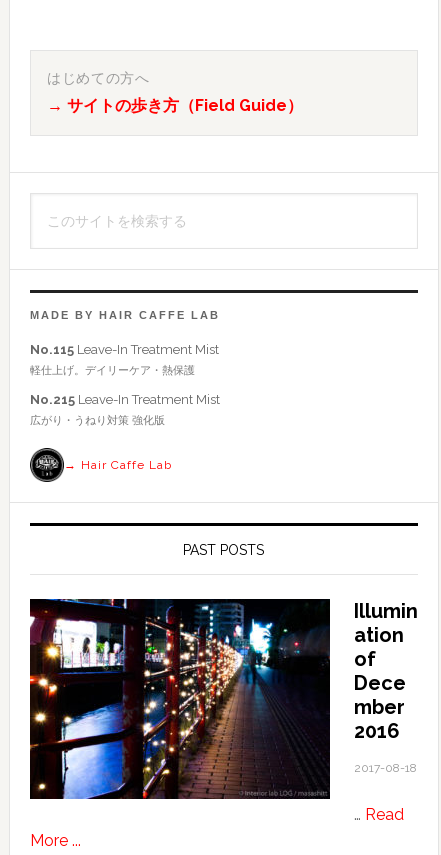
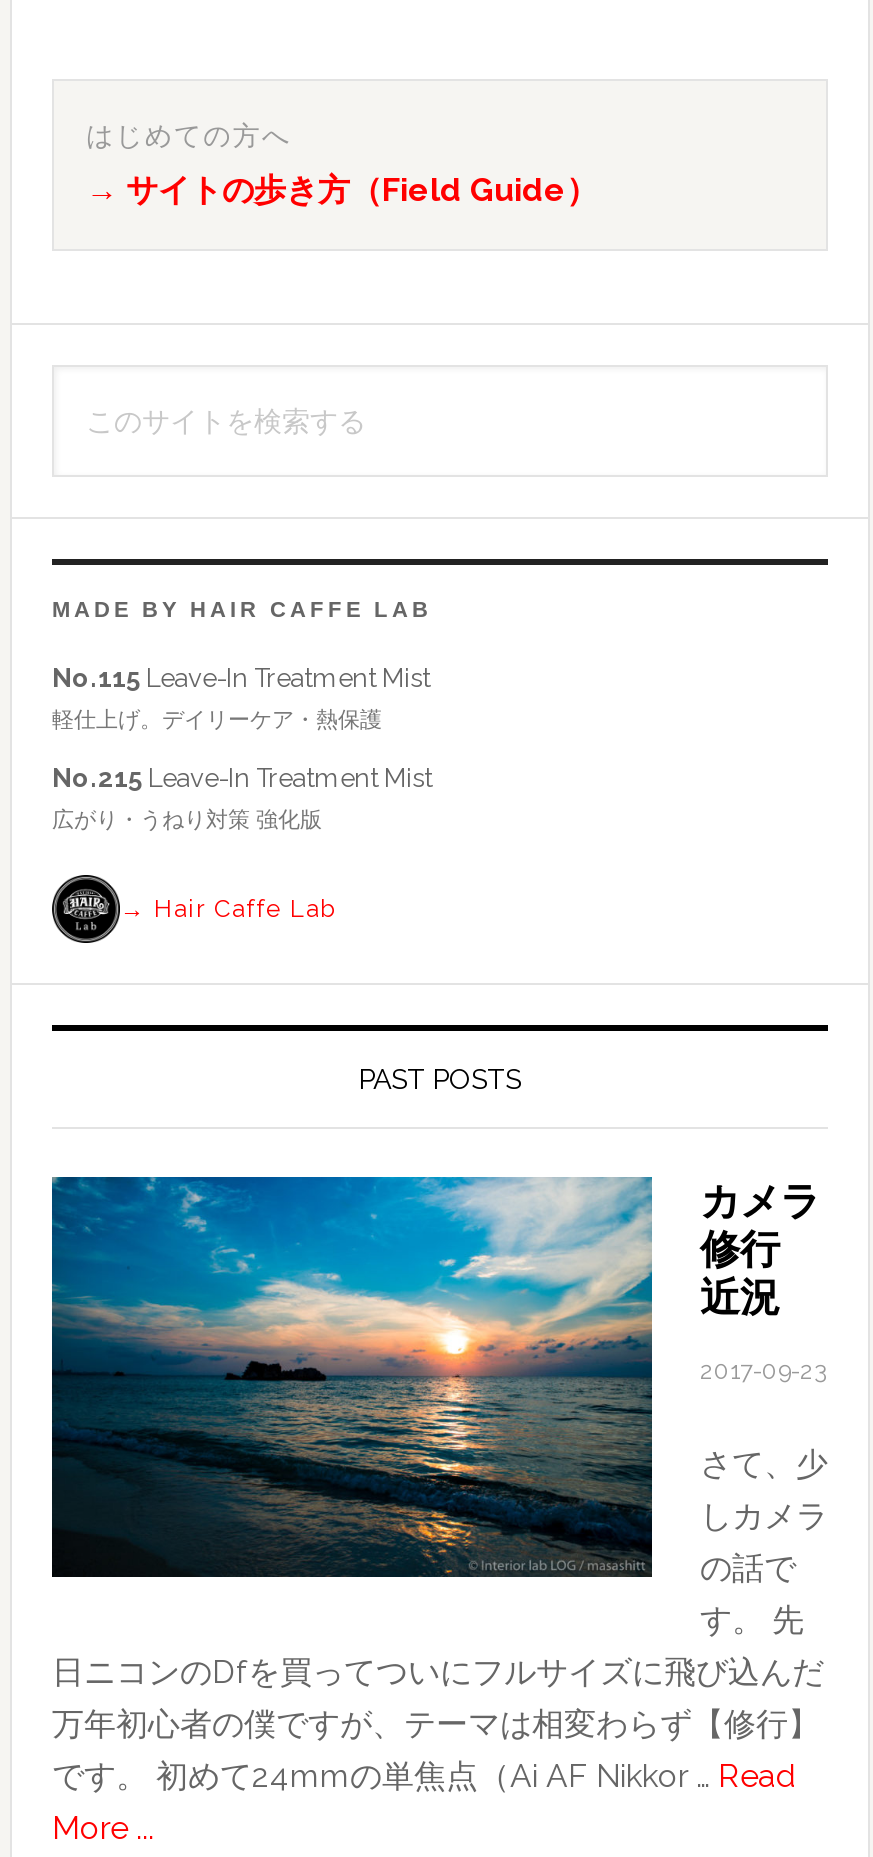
- [image]
- Illumin
- ation
- of
- Dece
- mber
- 2016
+ [image]
+ カメラ
+ 修行
+ 近況

- 2017-08-18
+ 2017-09-23

- … Read
+ さて、少
+ しカメラ
+ の話で
+ す。 先
+ 日ニコンのDfを買ってついにフルサイズに飛び込んだ
+ 万年初心者の僕ですが、テーマは相変わらず【修行】
+ です。 初めて24mmの単焦点（Ai AF Nikkor … Read
